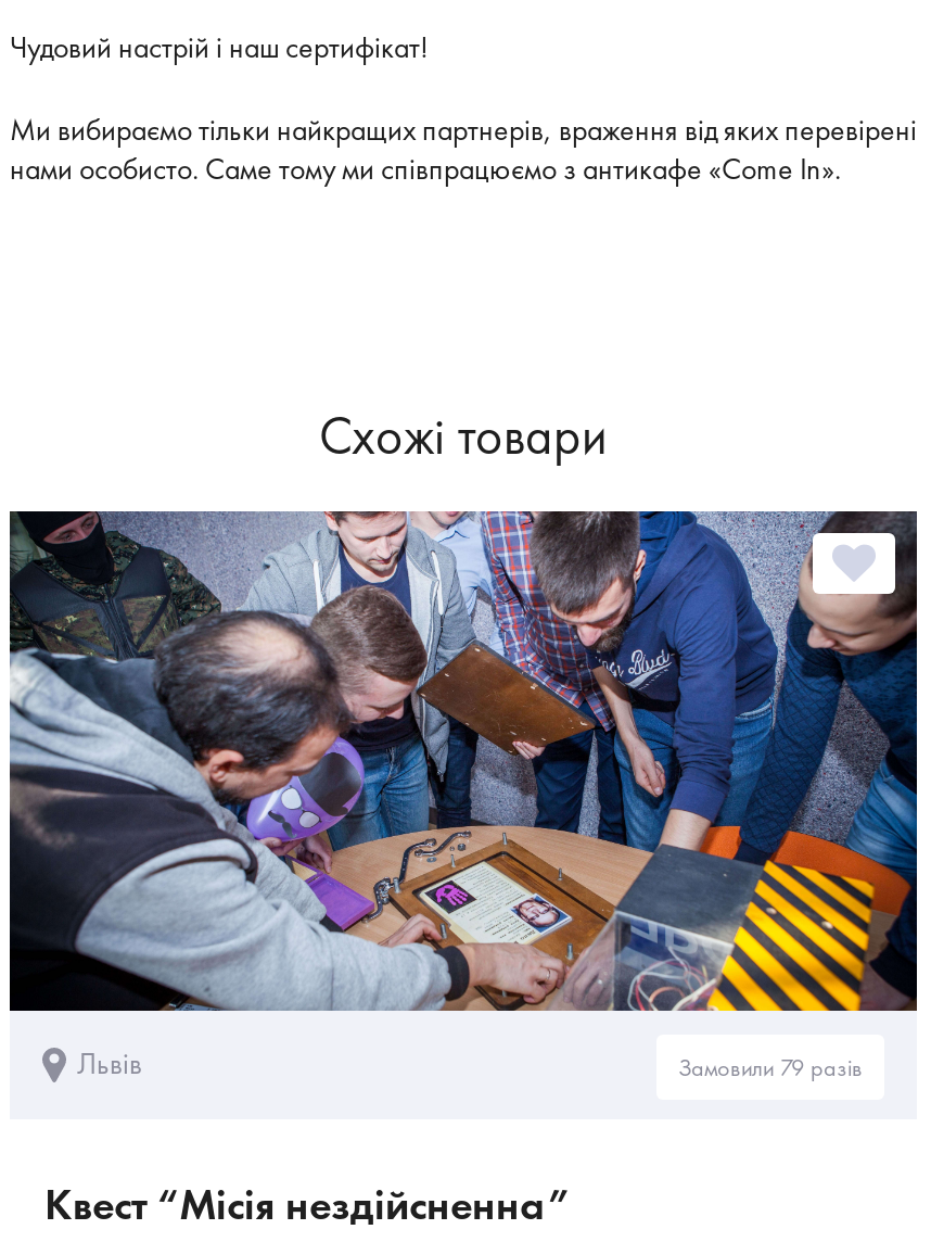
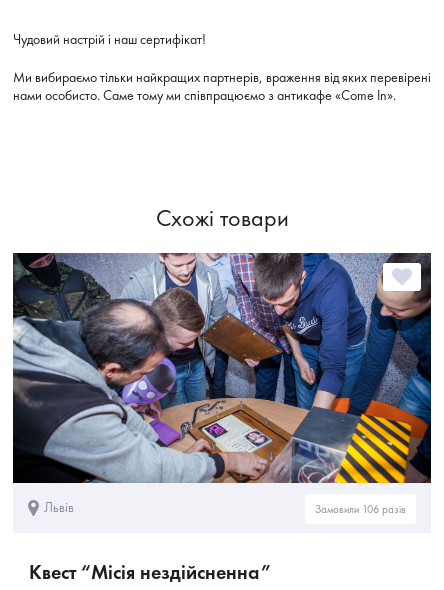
- Замовили 79 разів
+ Замовили 106 разів
